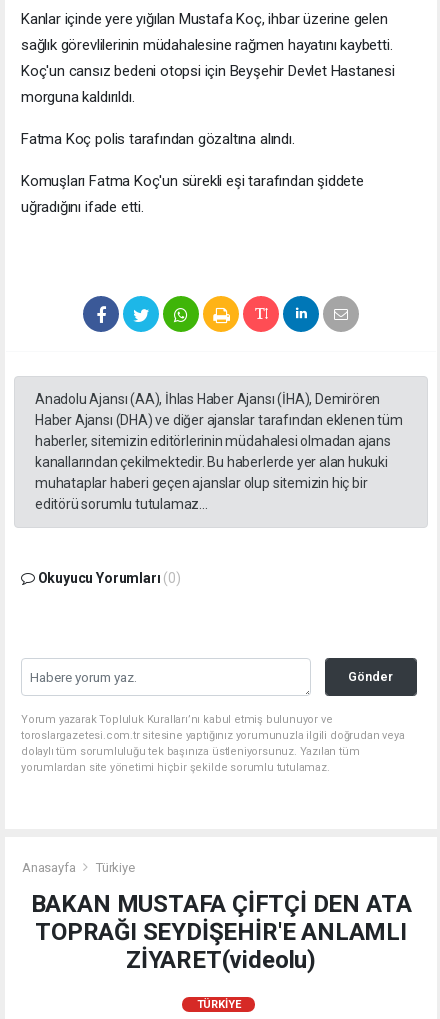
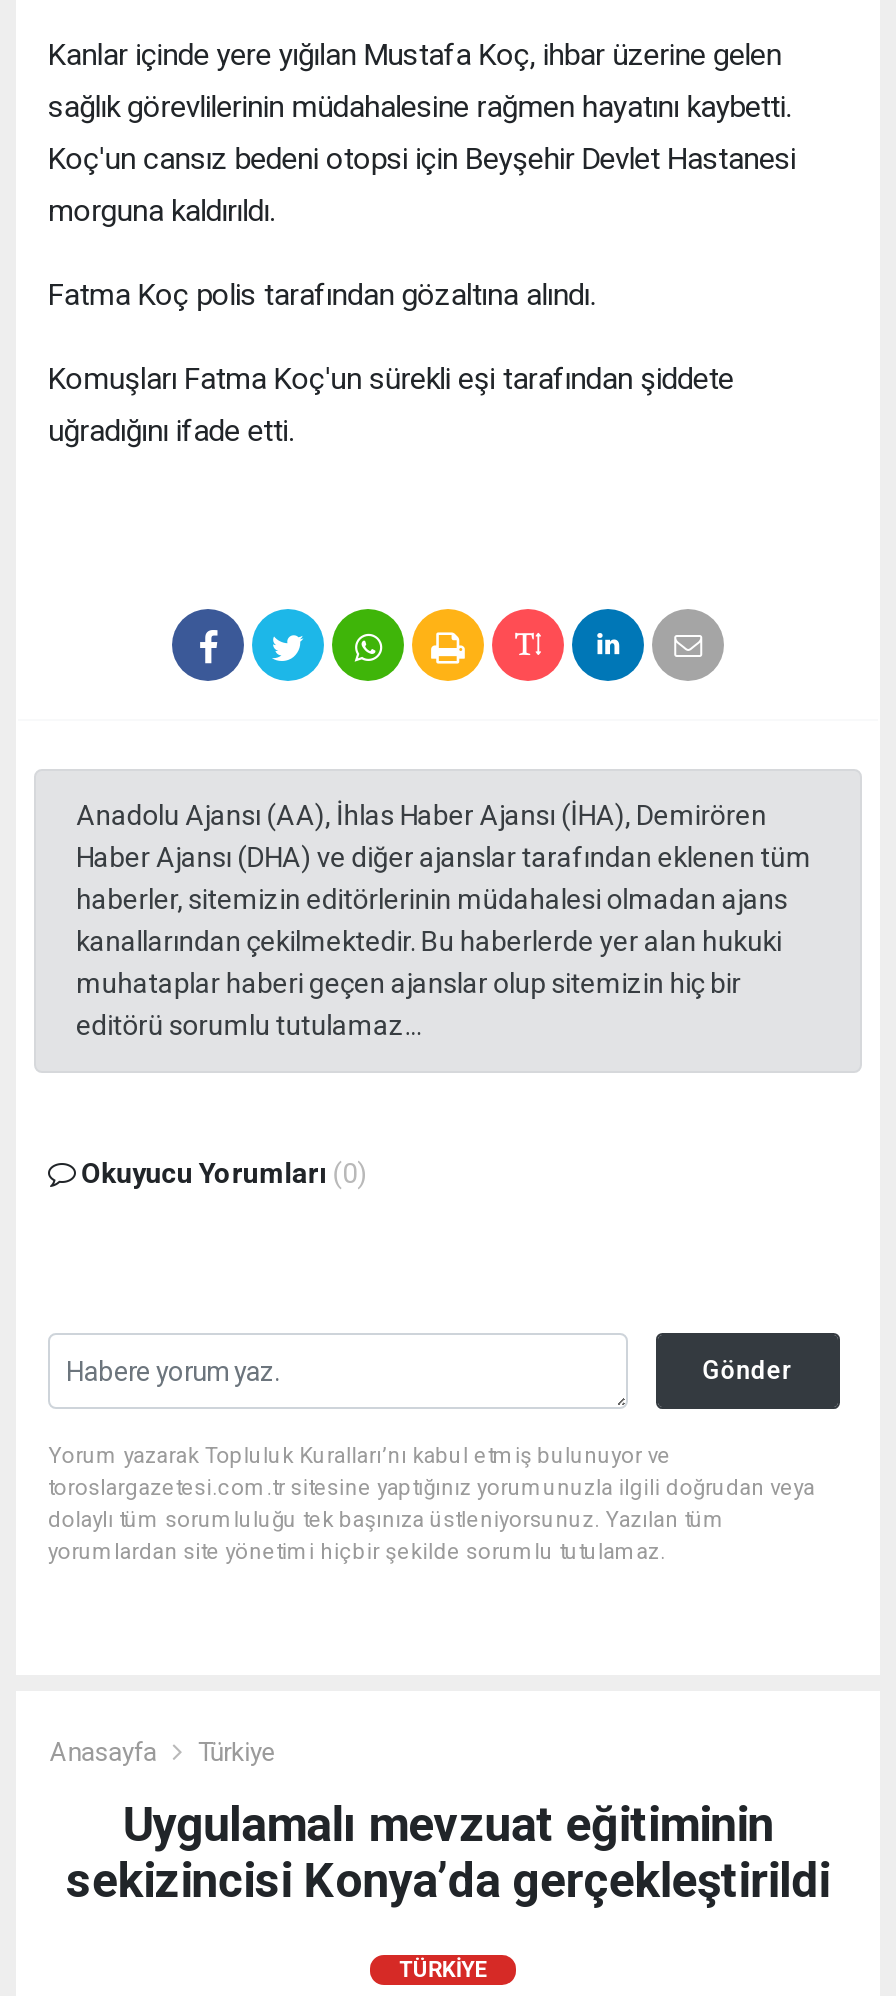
- BAKAN MUSTAFA ÇİFTÇİ DEN ATA
- TOPRAĞI SEYDİŞEHİR'E ANLAMLI
- ZİYARET(videolu)
+ Uygulamalı mevzuat eğitiminin
+ sekizincisi Konya’da gerçekleştirildi
